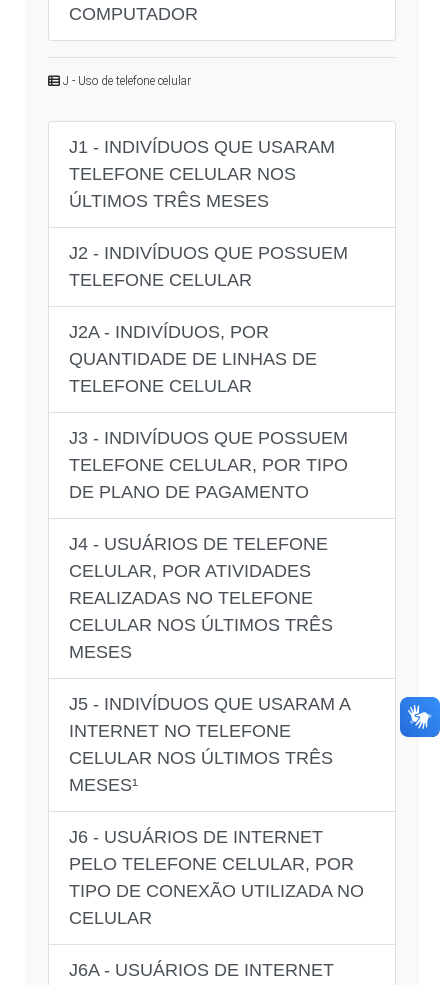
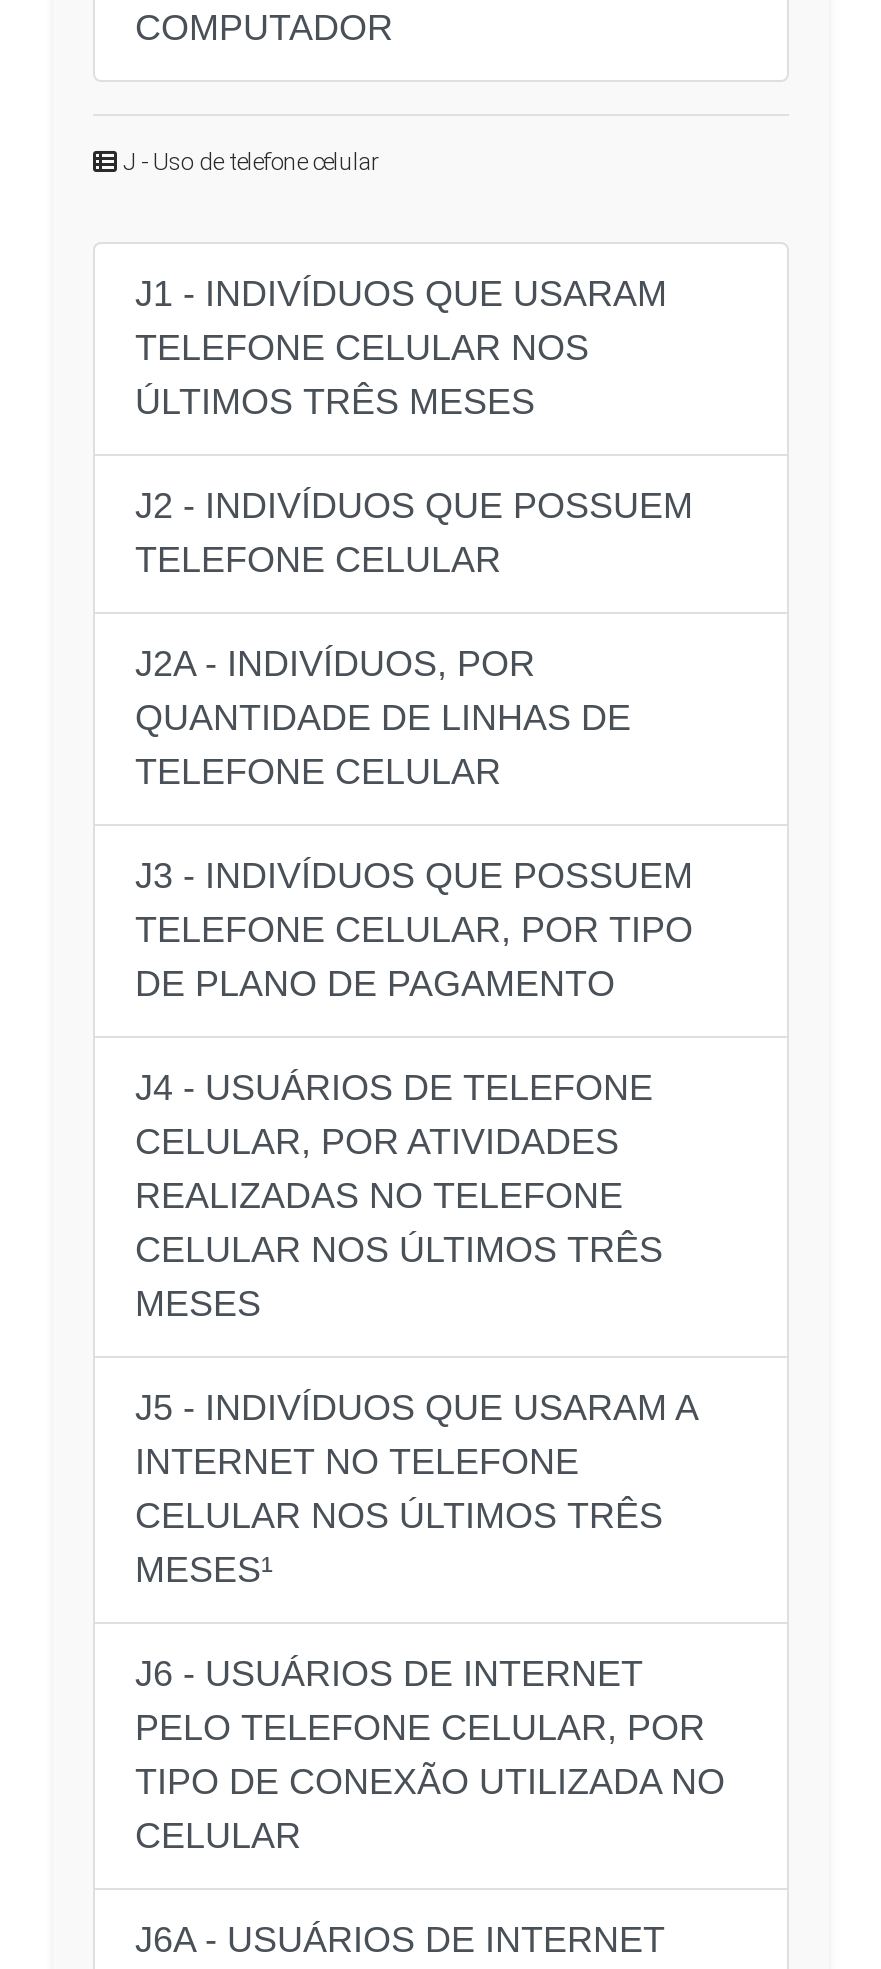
- [image]
